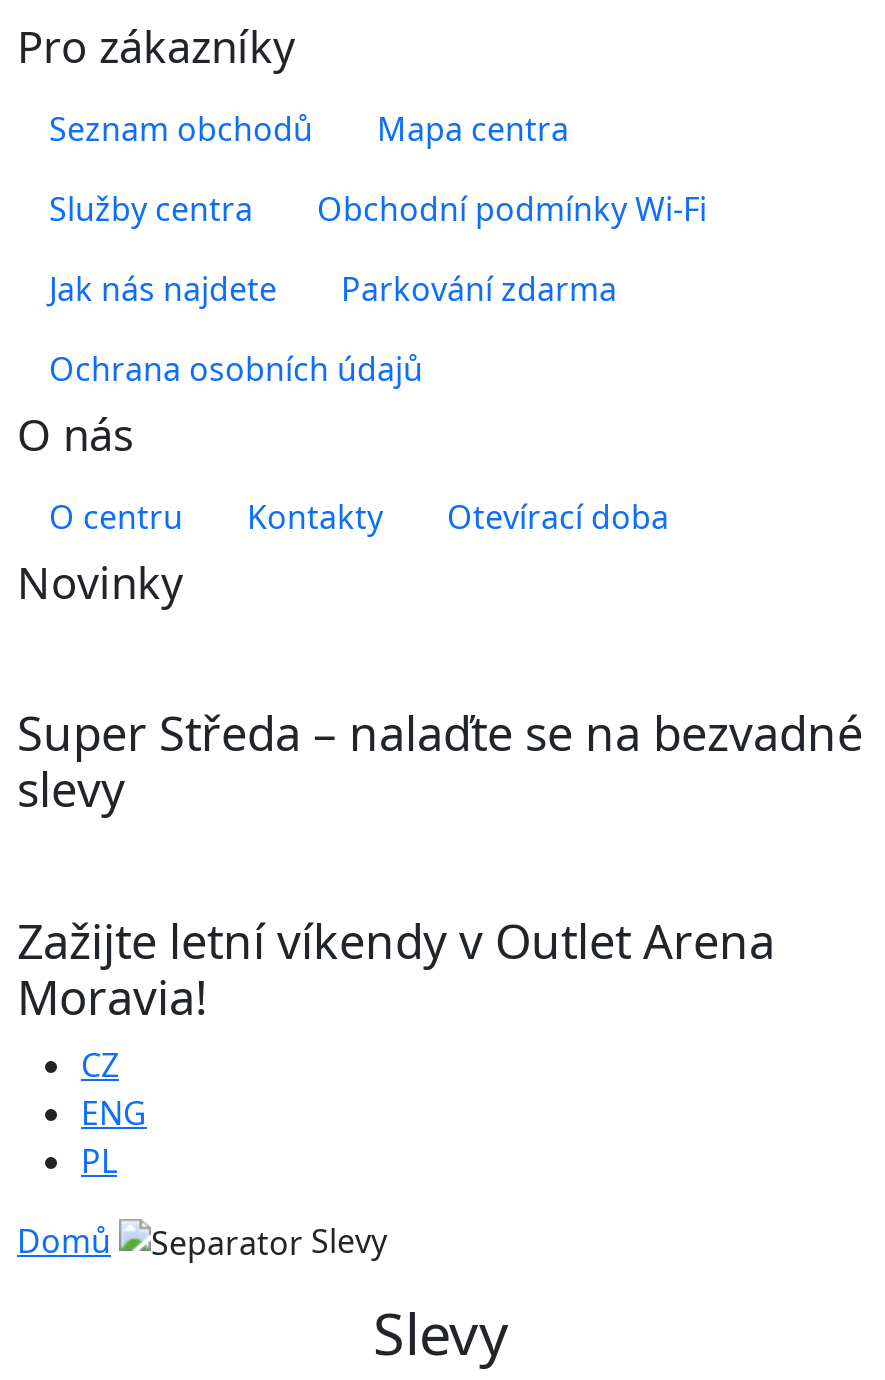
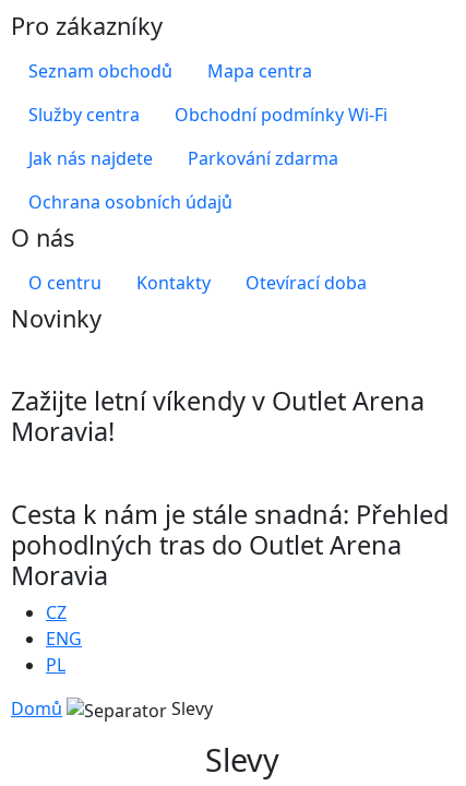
- Super Středa – nalaďte se na bezvadné
- slevy

moved up: Zažijte letní víkendy v Outlet Arena | Moravia!

+ Cesta k nám je stále snadná: Přehled
+ pohodlných tras do Outlet Arena
+ Moravia
